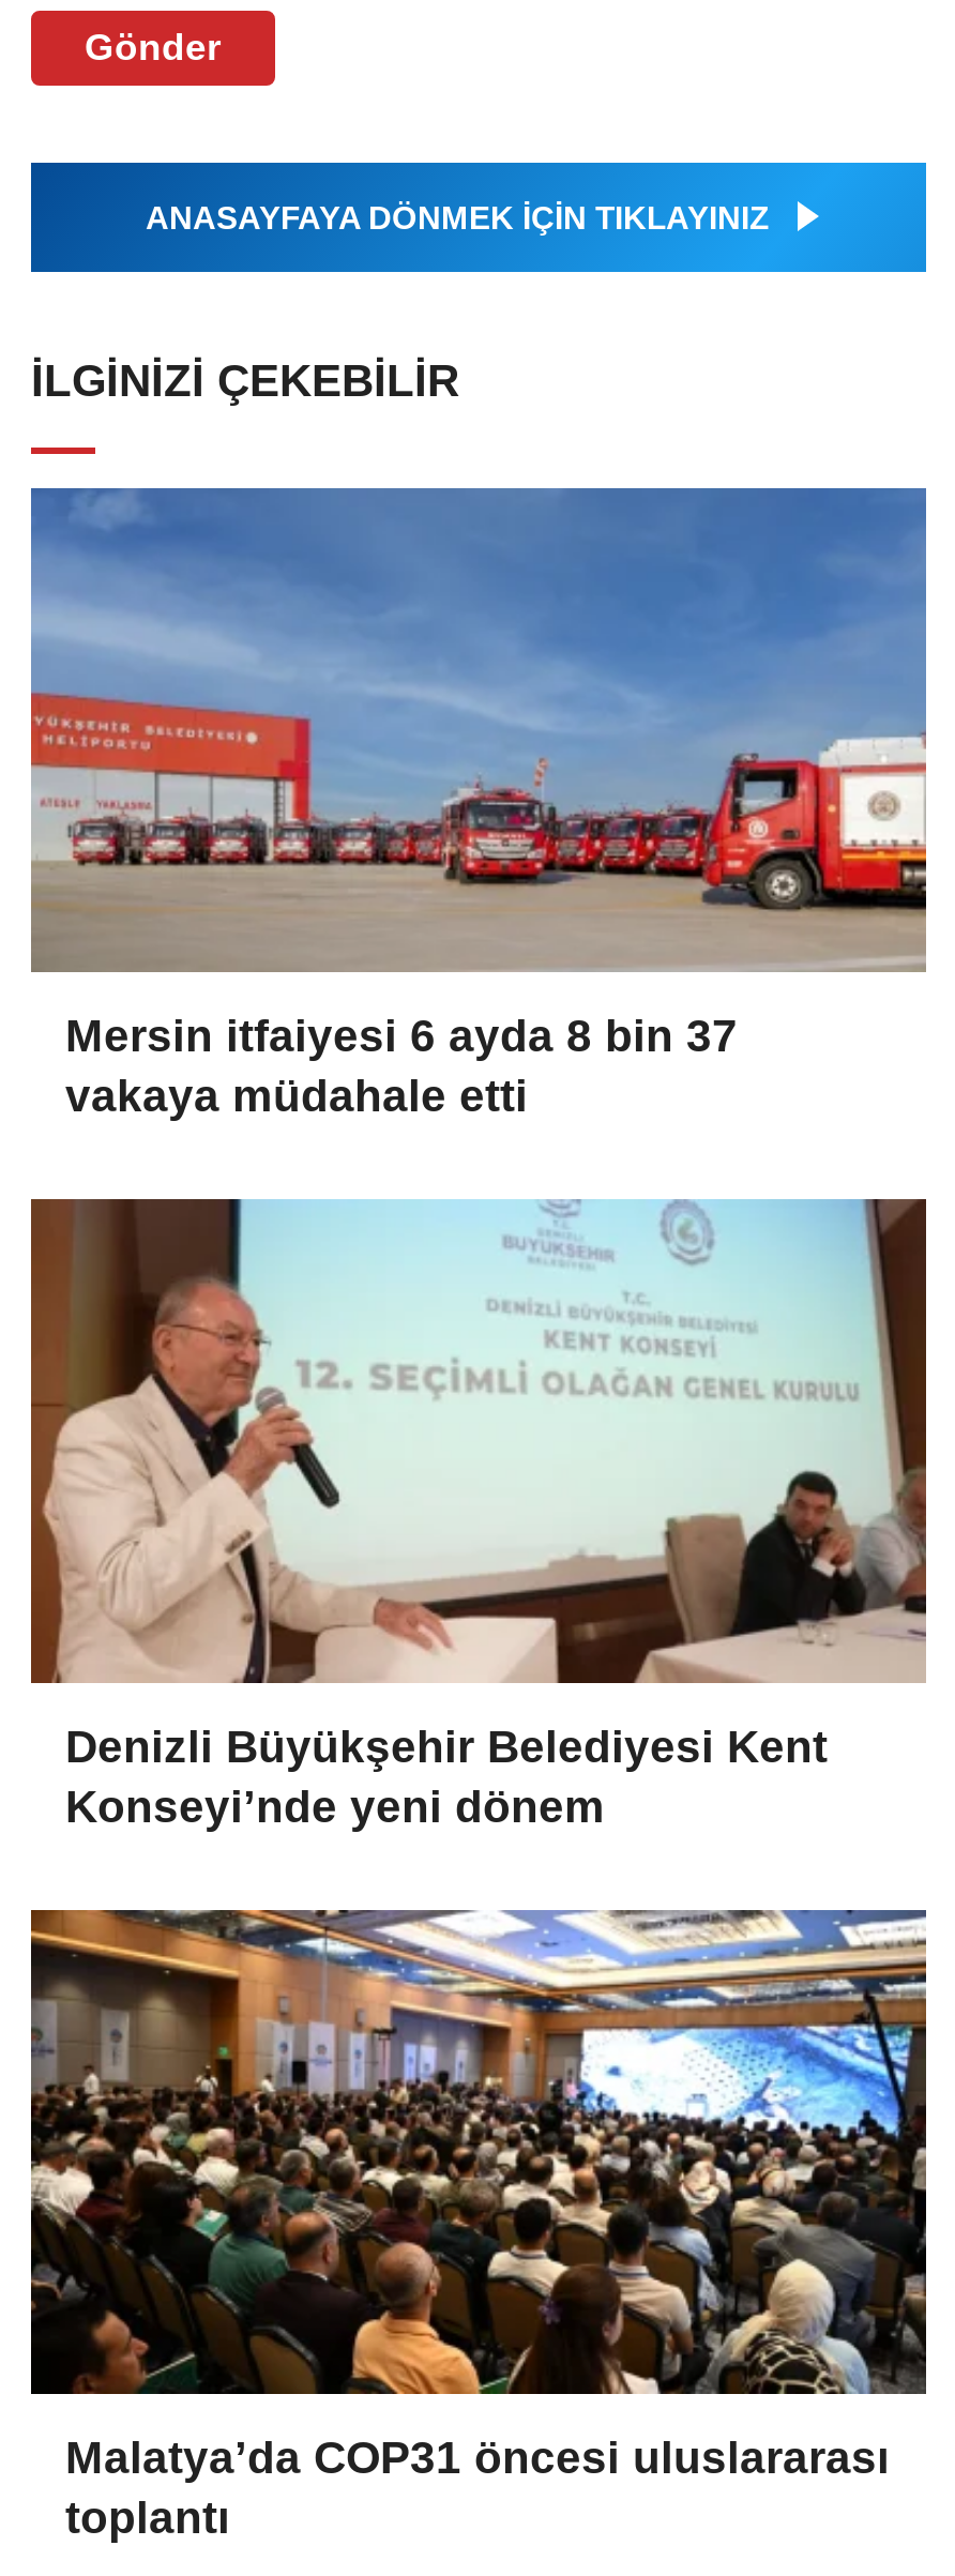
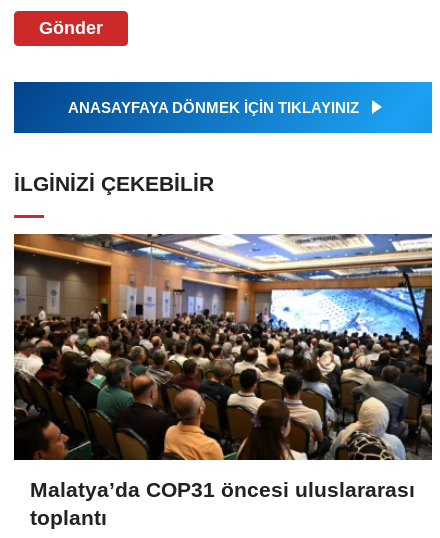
- [image]
- Mersin itfaiyesi 6 ayda 8 bin 37
- vakaya müdahale etti

- [image]
- Denizli Büyükşehir Belediyesi Kent
- Konseyi’nde yeni dönem
